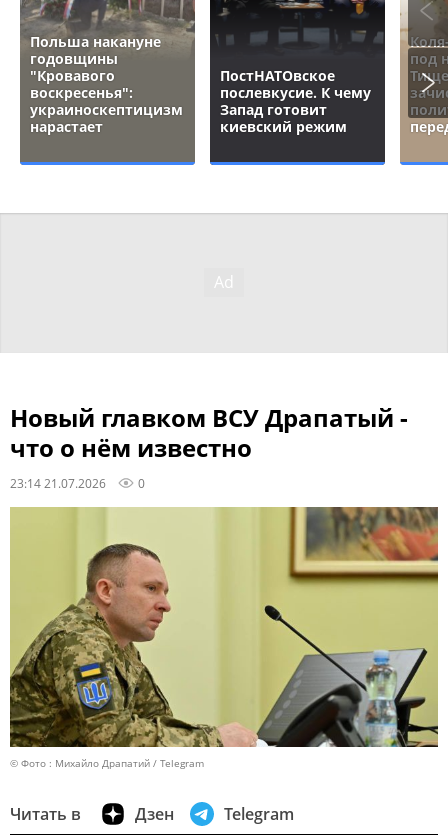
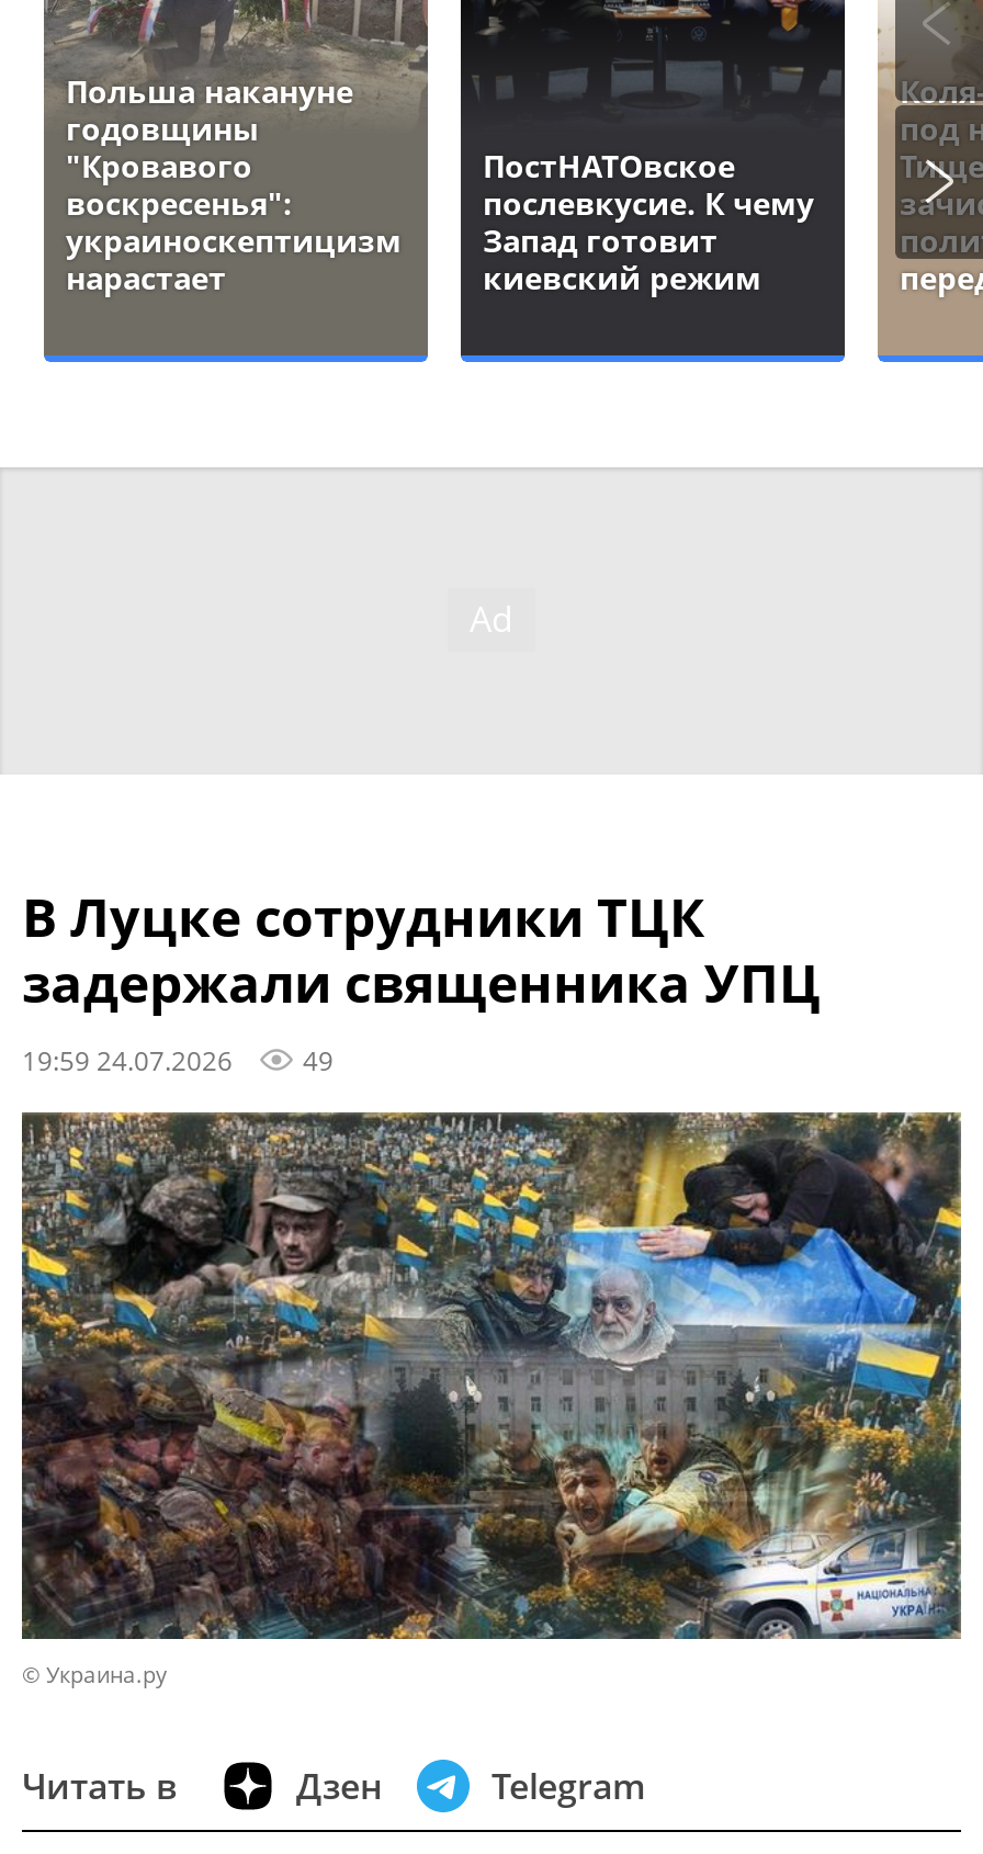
- Новый главком ВСУ Драпатый -
- что о нём известно
- 23:14 21.07.2026
- 0
+ В Луцке сотрудники ТЦК
+ задержали священника УПЦ
+ 19:59 24.07.2026
+ 49

- [image]
- © Фото : Михайло Драпатий / Telegram
+ [image]
+ © Украина.ру
